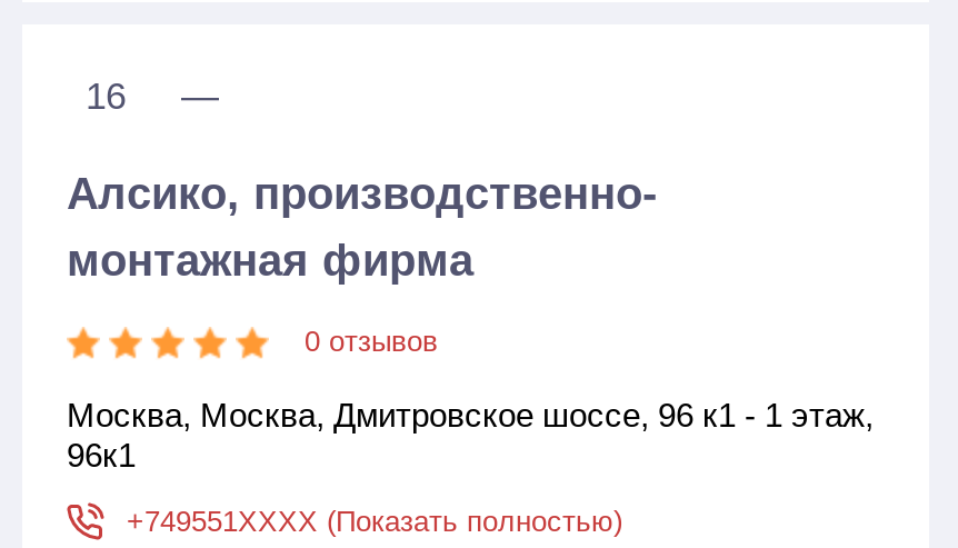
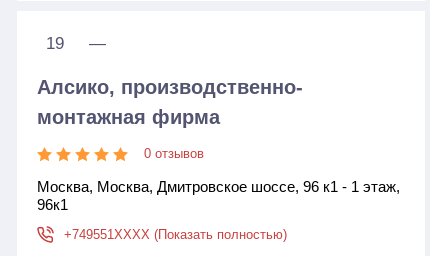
- 16
+ 19
